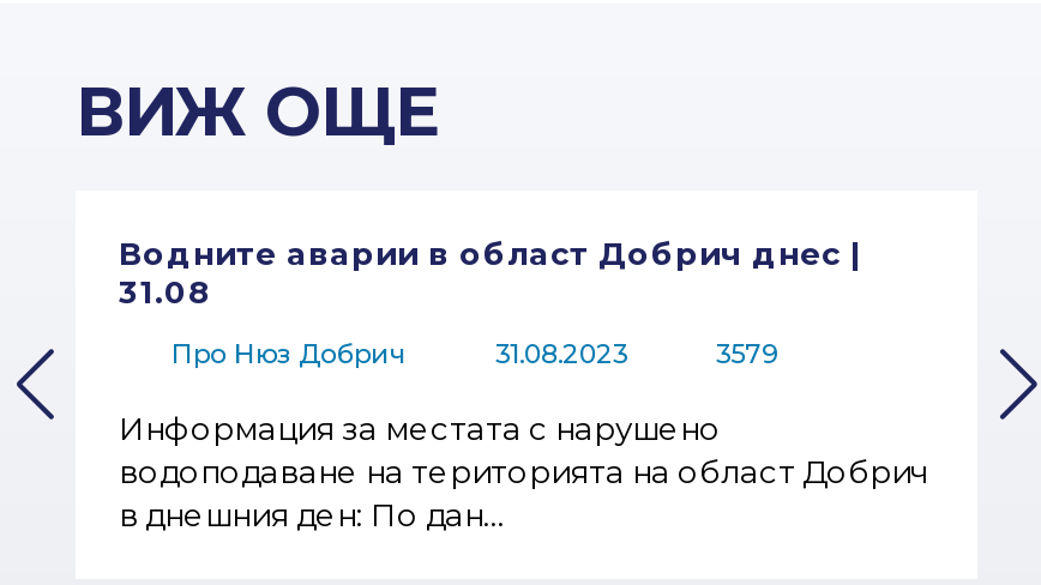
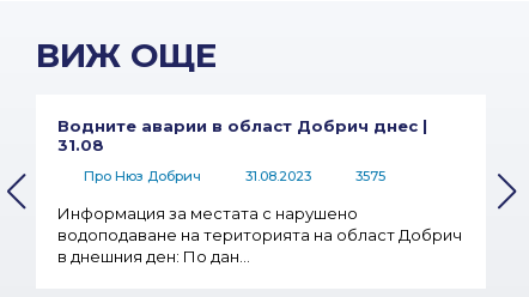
- 3579
+ 3575
